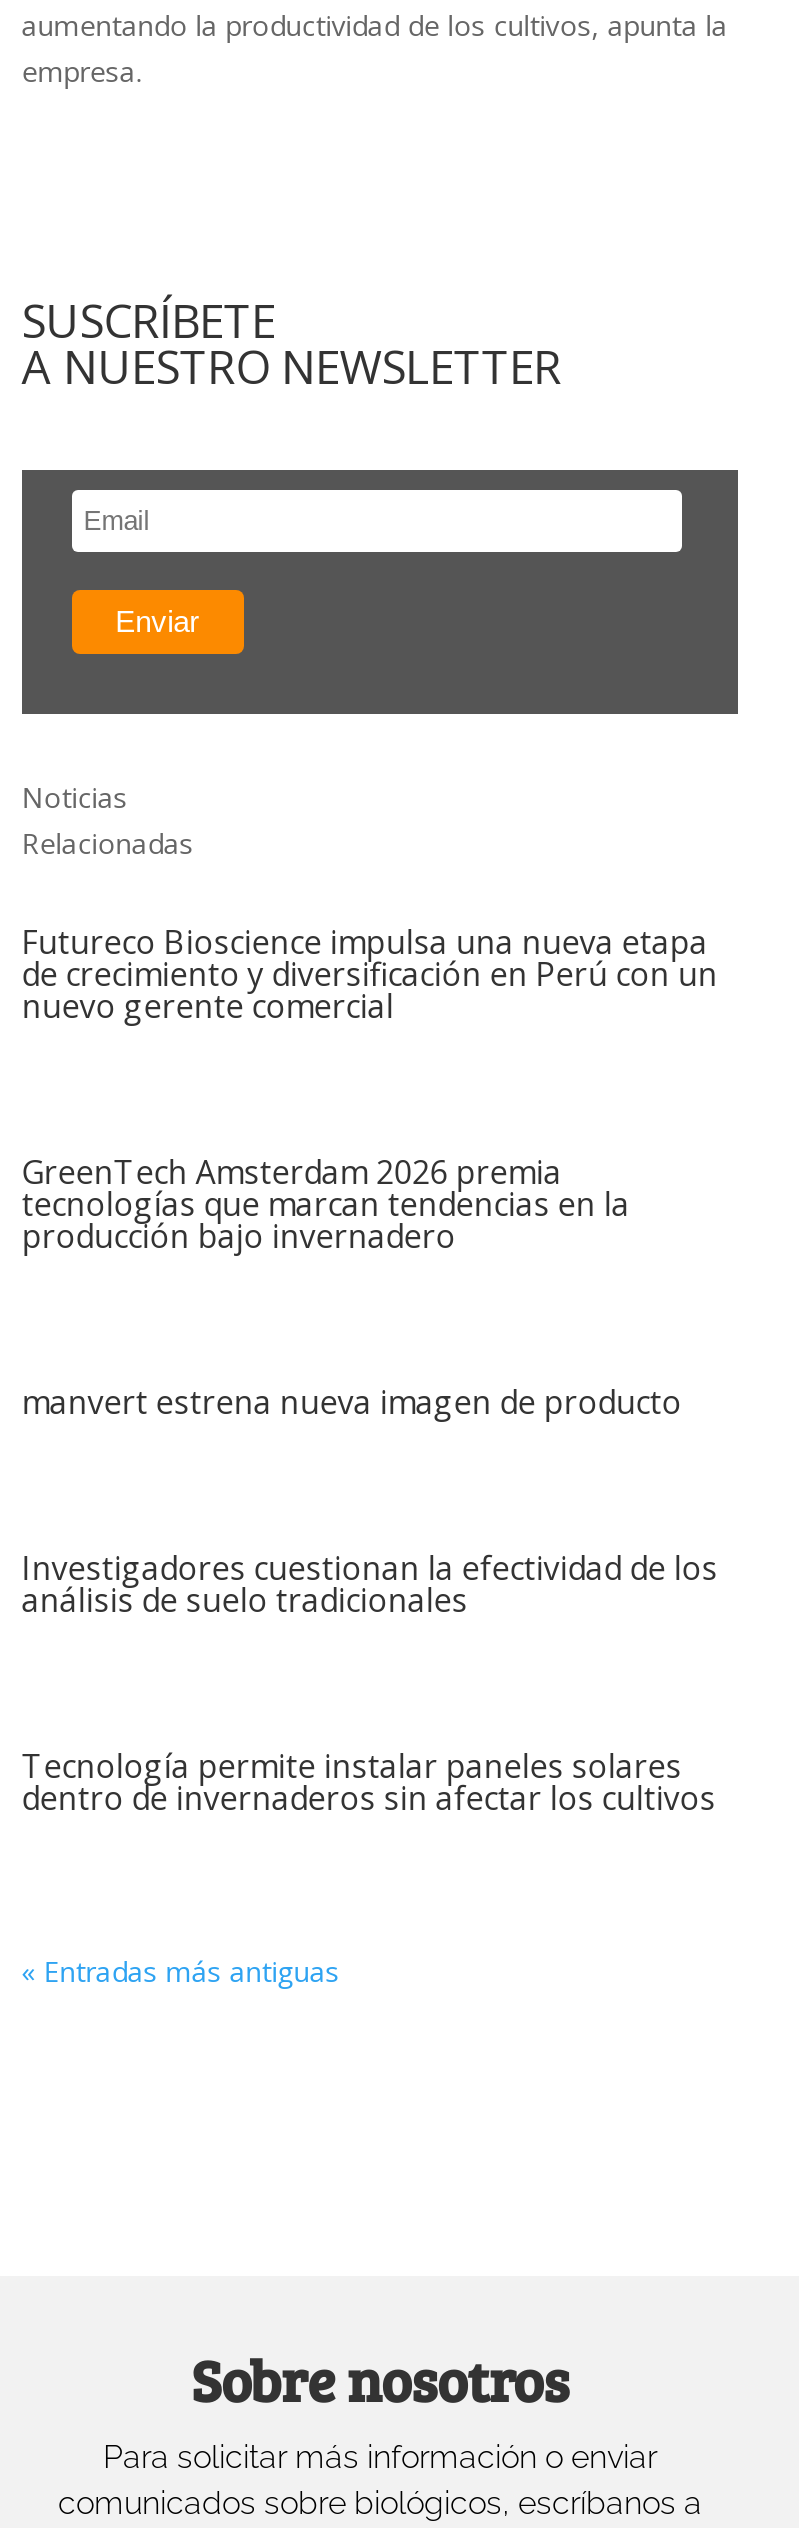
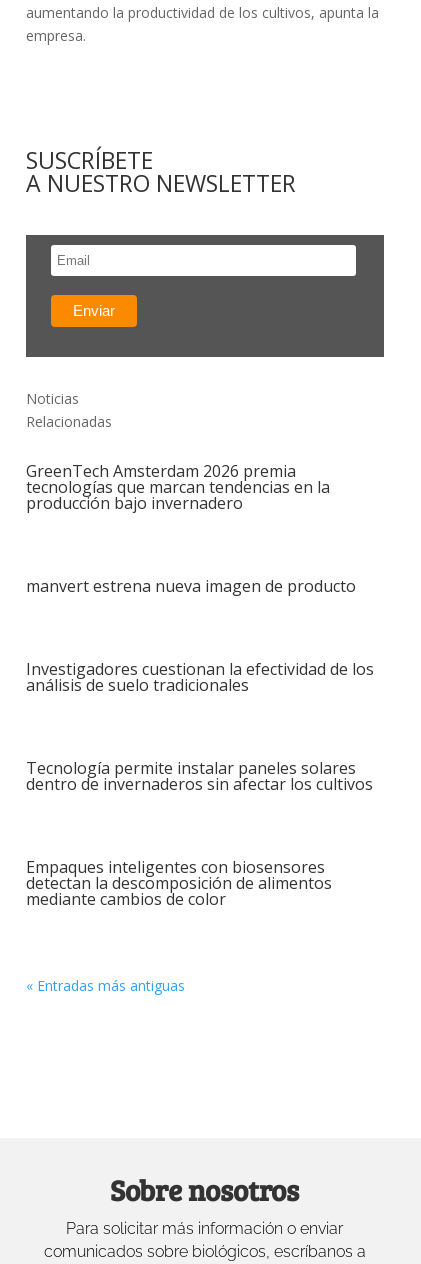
- Futureco Bioscience impulsa una nueva etapa
- de crecimiento y diversificación en Perú con un
- nuevo gerente comercial

moved up: GreenTech Amsterdam 2026 premia | tecnologías que marcan tendencias en la | producción bajo invernadero | manvert estrena nueva imagen de producto | Investigadores cuestionan la efectividad de los | análisis de suelo tradicionales | Tecnología permite instalar paneles solares | dentro de invernaderos sin afectar los cultivos

+ Empaques inteligentes con biosensores
+ detectan la descomposición de alimentos
+ mediante cambios de color
